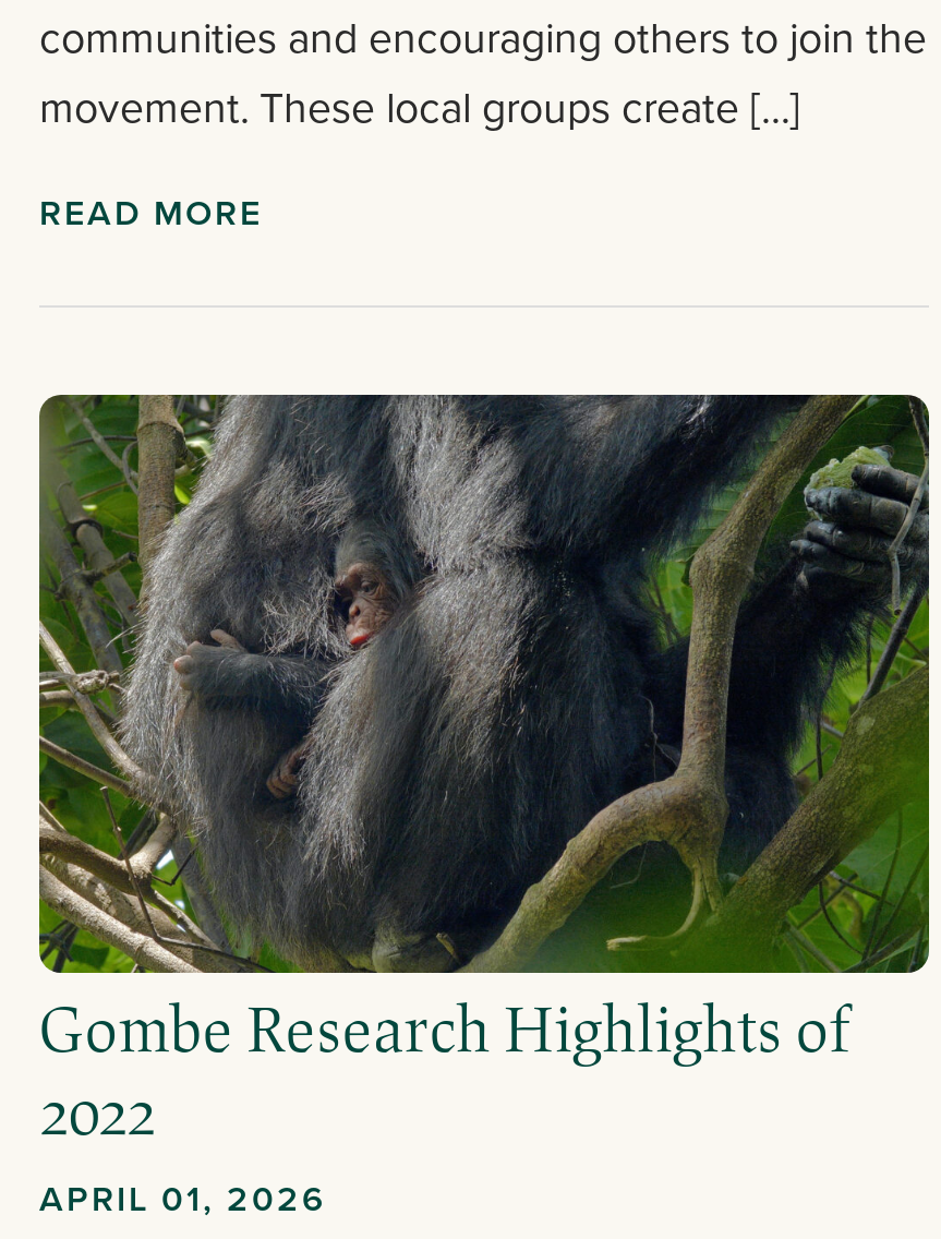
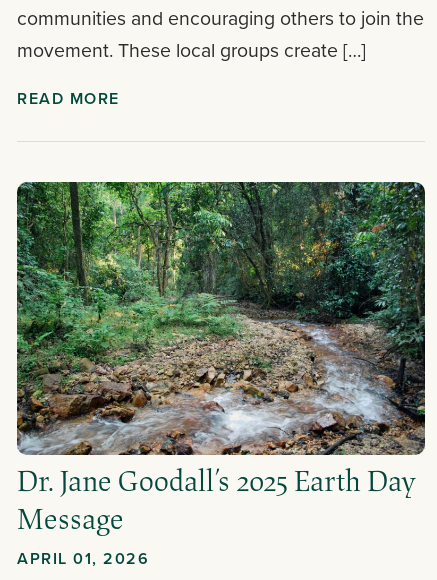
- [image]
- Gombe Research Highlights of
- 2022
+ [image]
+ Dr. Jane Goodall’s 2025 Earth Day
+ Message
